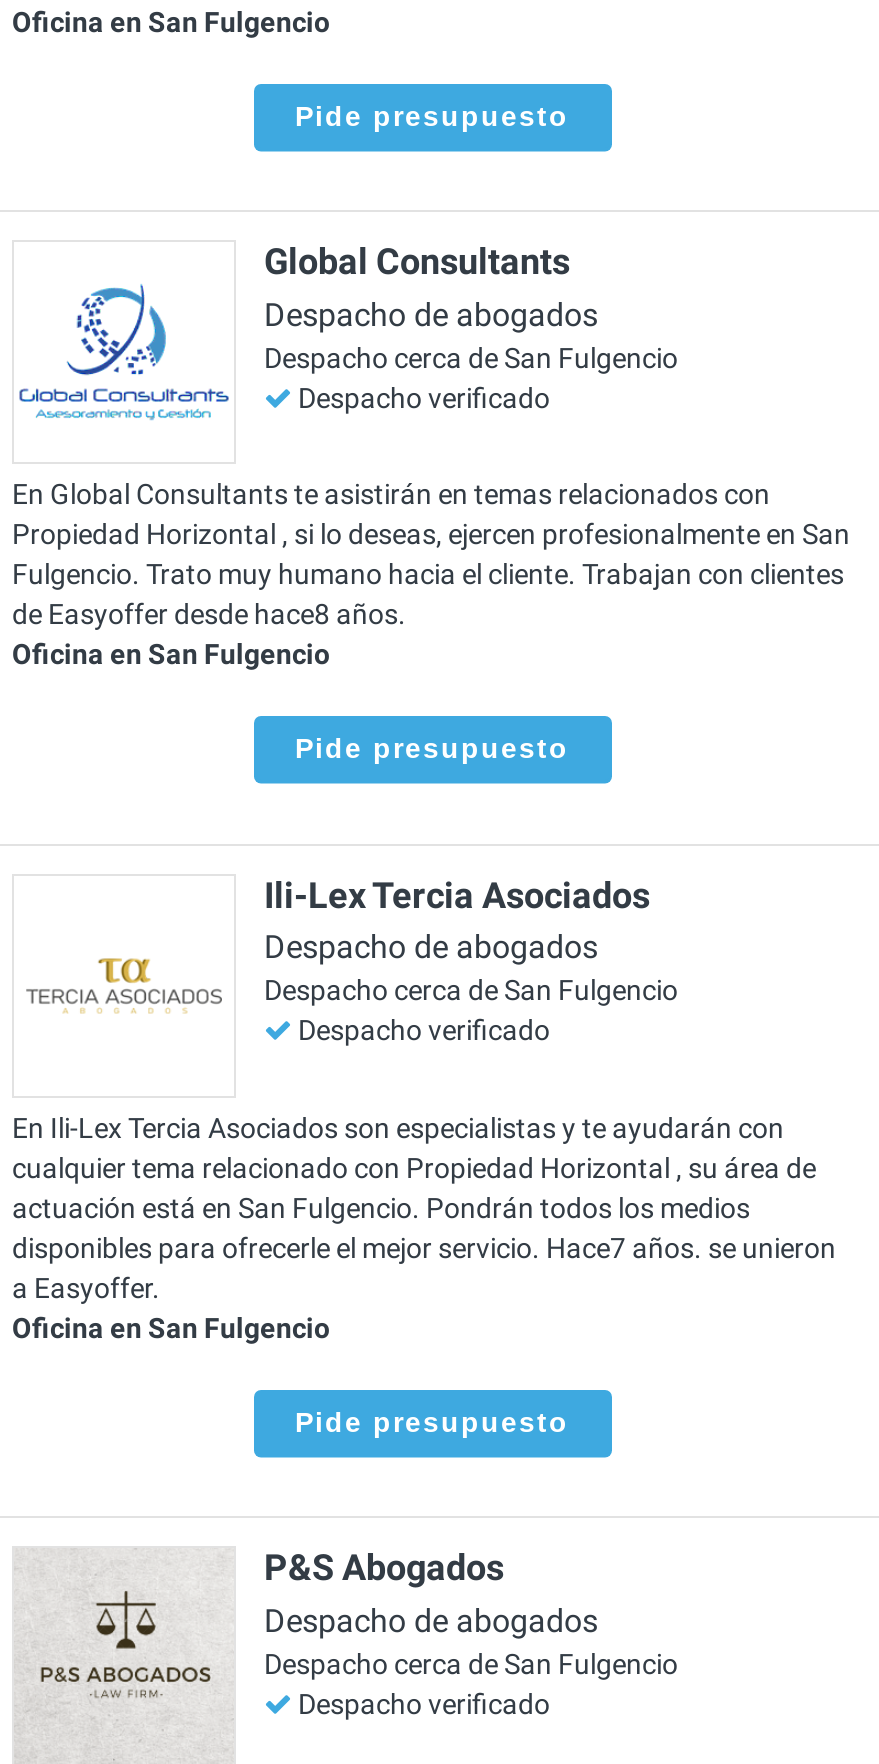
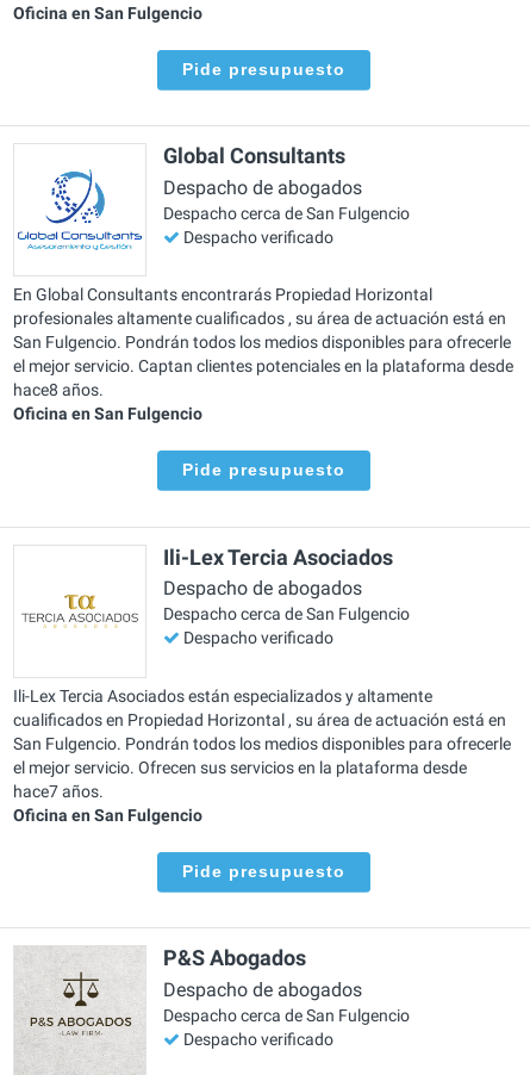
- En Global Consultants te asistirán en temas relacionados con
- Propiedad Horizontal , si lo deseas, ejercen profesionalmente en San
- Fulgencio. Trato muy humano hacia el cliente. Trabajan con clientes
- de Easyoffer desde hace8 años.
+ En Global Consultants encontrarás Propiedad Horizontal
+ profesionales altamente cualificados , su área de actuación está en
+ San Fulgencio. Pondrán todos los medios disponibles para ofrecerle
+ el mejor servicio. Captan clientes potenciales en la plataforma desde
+ hace8 años.

- En Ili-Lex Tercia Asociados son especialistas y te ayudarán con
- cualquier tema relacionado con Propiedad Horizontal , su área de
- actuación está en San Fulgencio. Pondrán todos los medios
- disponibles para ofrecerle el mejor servicio. Hace7 años. se unieron
- a Easyoffer.
+ Ili-Lex Tercia Asociados están especializados y altamente
+ cualificados en Propiedad Horizontal , su área de actuación está en
+ San Fulgencio. Pondrán todos los medios disponibles para ofrecerle
+ el mejor servicio. Ofrecen sus servicios en la plataforma desde
+ hace7 años.
